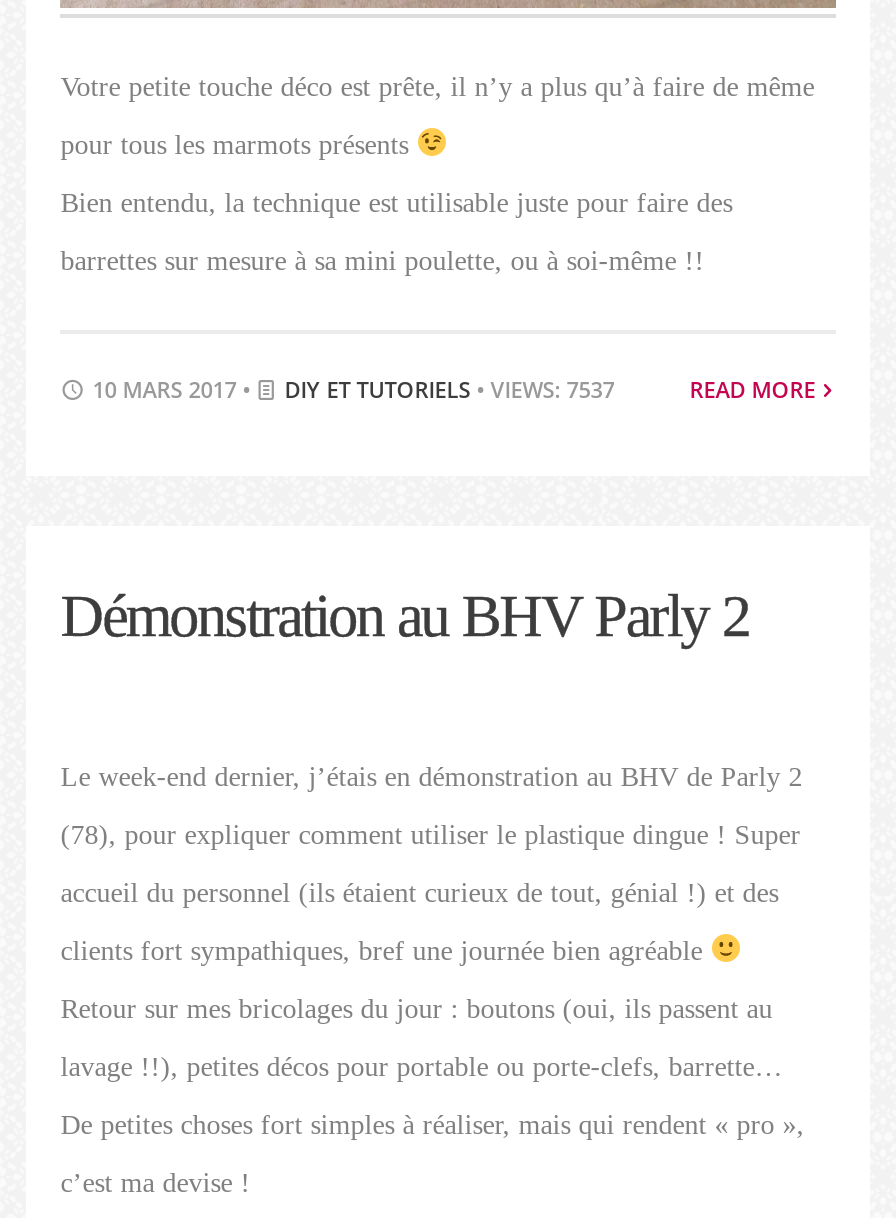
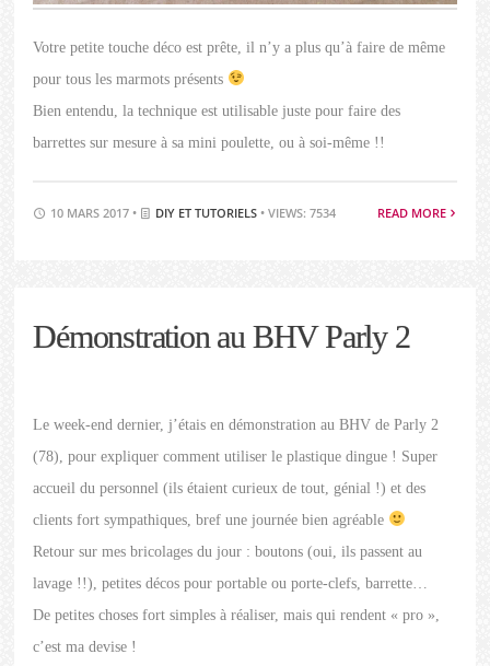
- DIY ET TUTORIELS • VIEWS: 7537
+ DIY ET TUTORIELS • VIEWS: 7534
